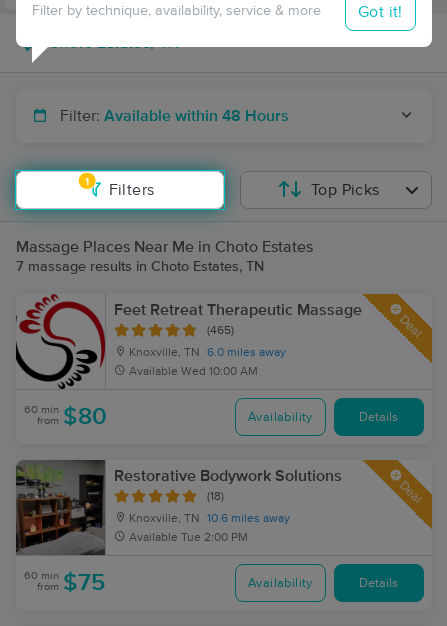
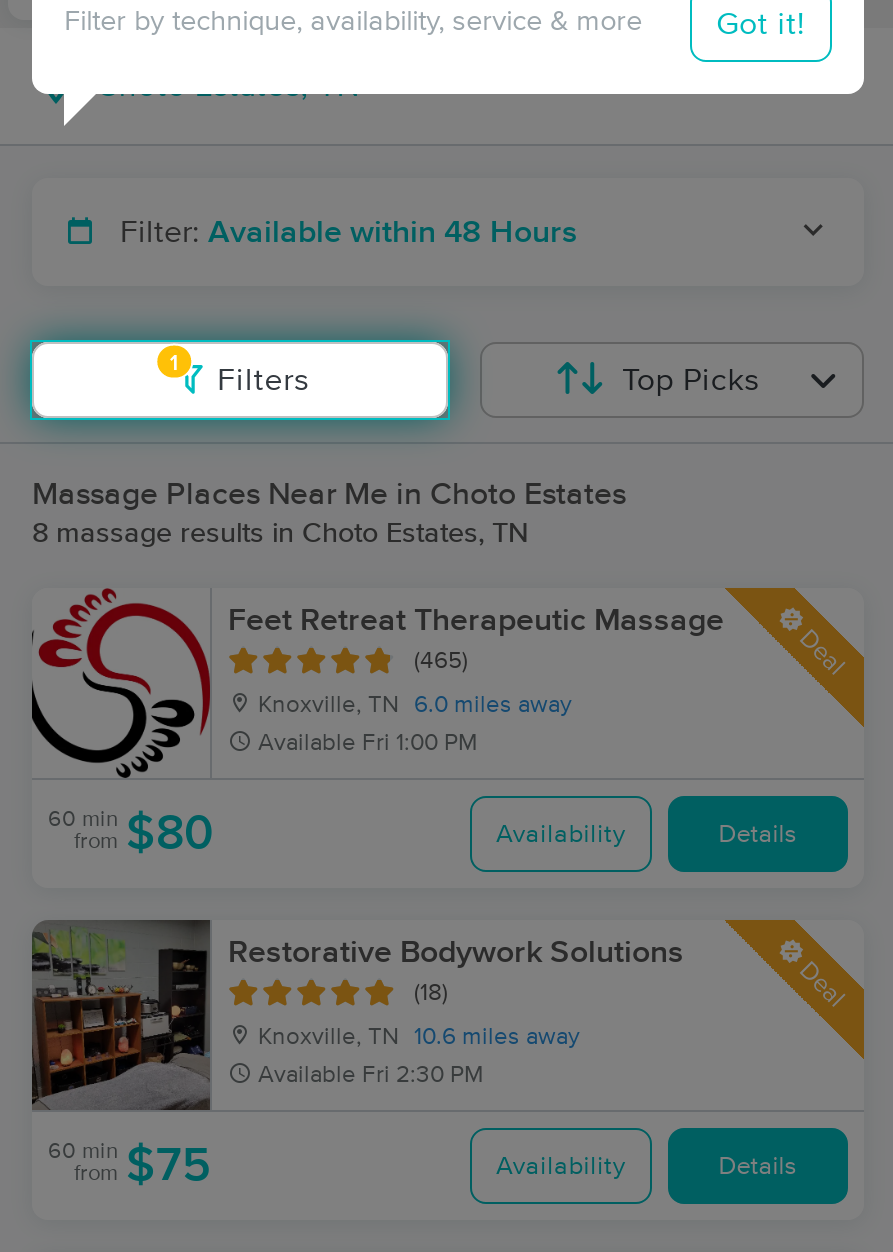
- 7 massage results in Choto Estates, TN
+ 8 massage results in Choto Estates, TN

- Available Wed 10:00 AM
+ Available Fri 1:00 PM

- Available Tue 2:00 PM
+ Available Fri 2:30 PM
